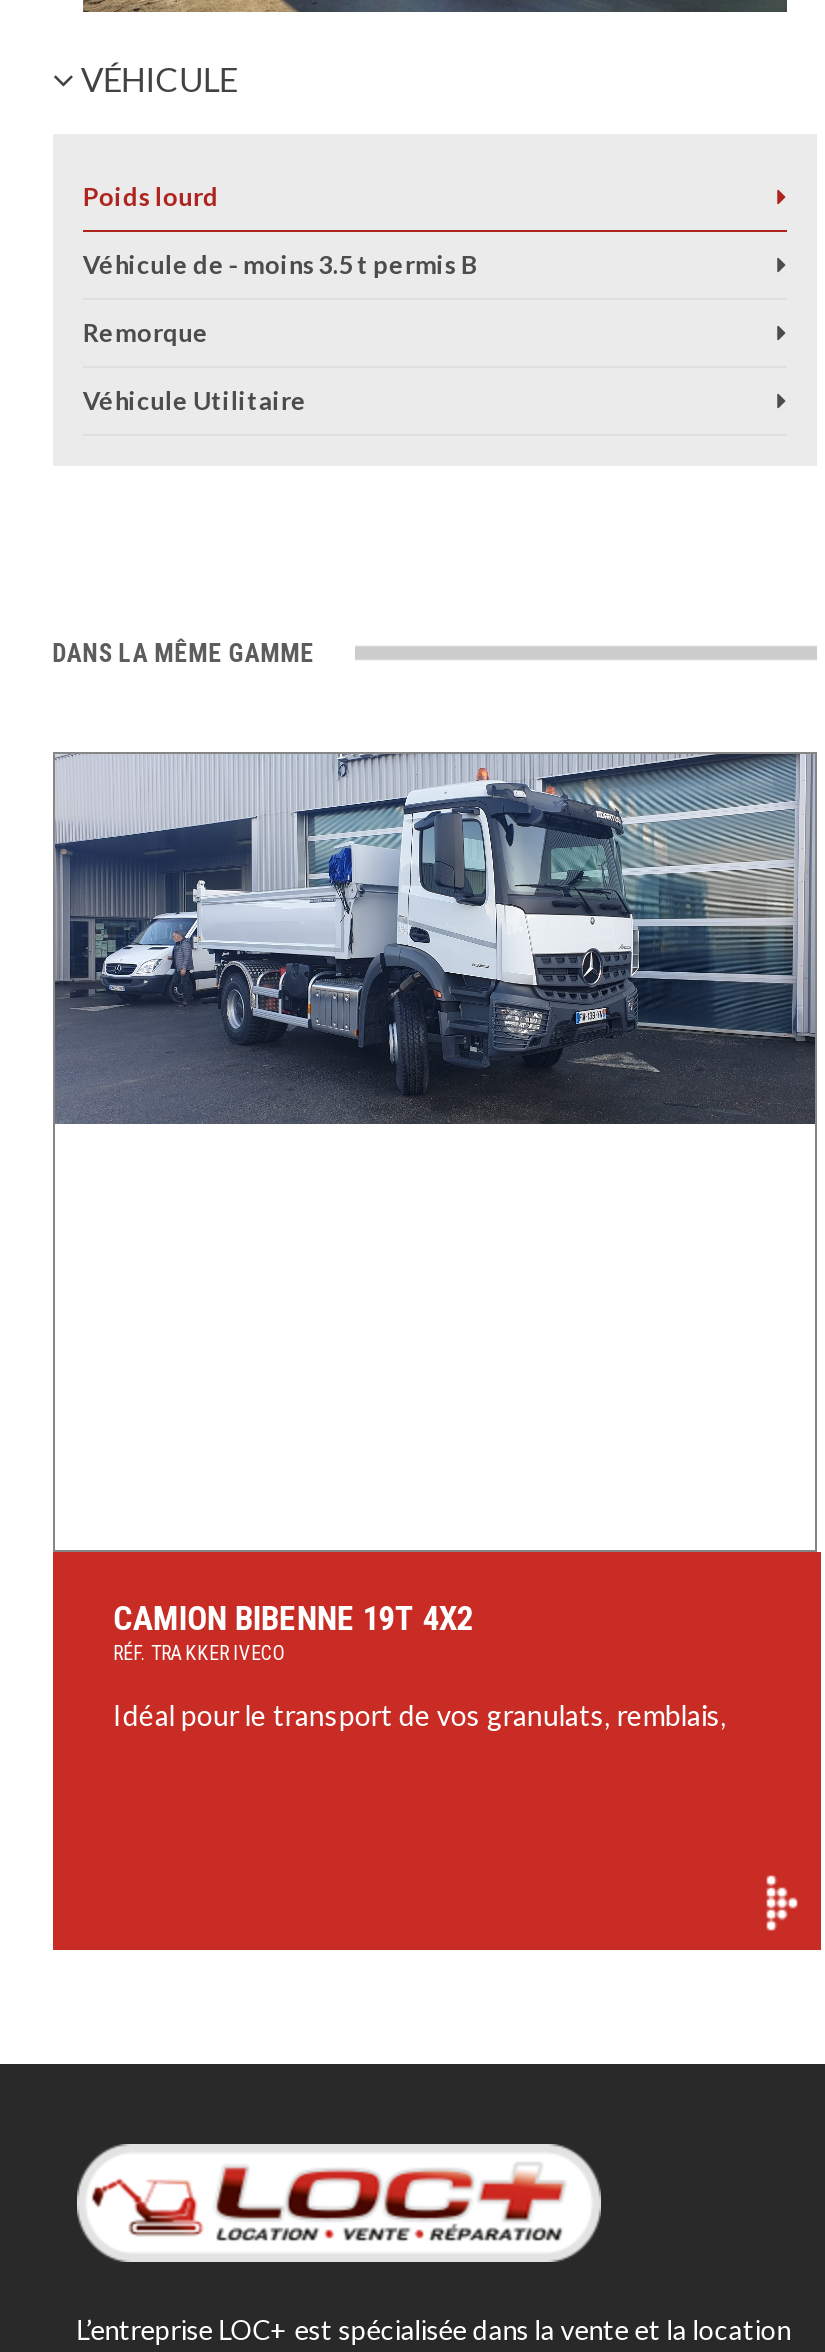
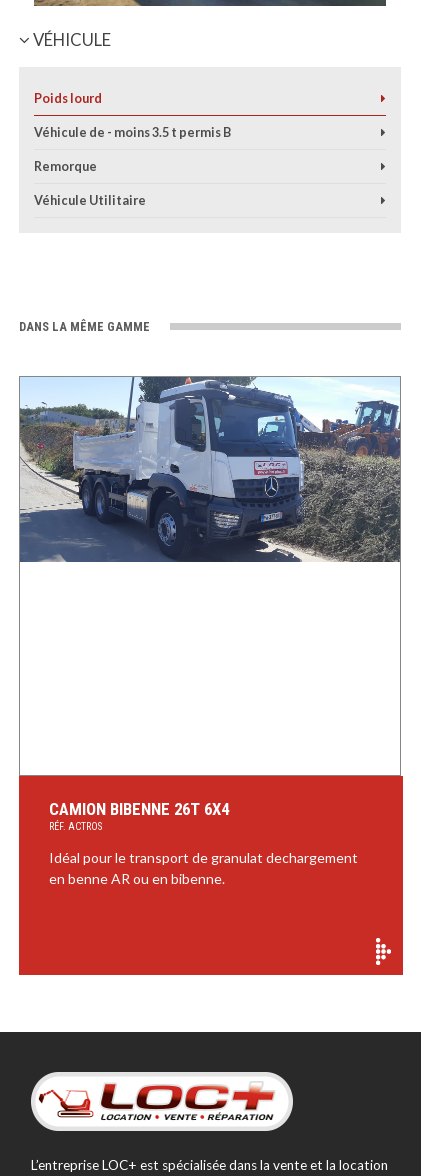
- [image]
+ [image]

- CAMION BIBENNE 19T 4X2
- RÉF. TRAKKER IVECO
+ CAMION BIBENNE 26T 6X4
+ RÉF. ACTROS

- Idéal pour le transport de vos granulats, remblais,
+ Idéal pour le transport de granulat dechargement
+ en benne AR ou en bibenne.
